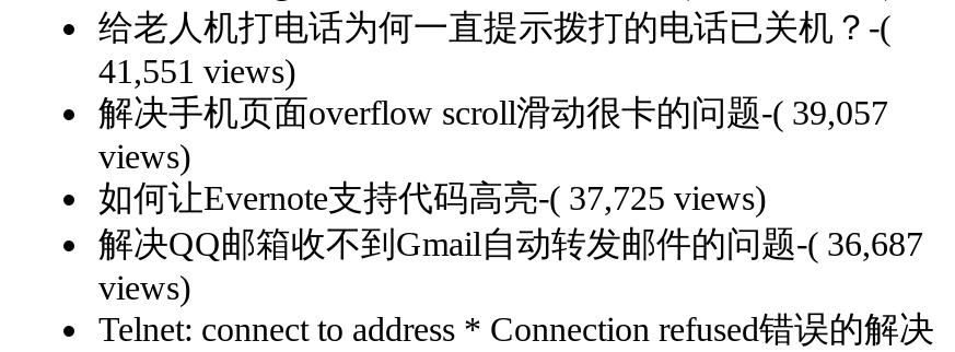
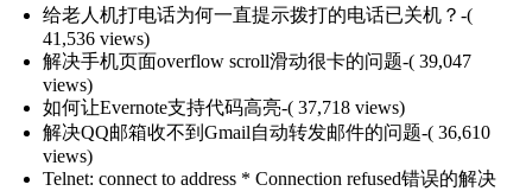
- 41,551 views)
+ 41,536 views)

- 解决手机页面overflow scroll滑动很卡的问题-( 39,057
+ 解决手机页面overflow scroll滑动很卡的问题-( 39,047

- 如何让Evernote支持代码高亮-( 37,725 views)
+ 如何让Evernote支持代码高亮-( 37,718 views)

- 解决QQ邮箱收不到Gmail自动转发邮件的问题-( 36,687
+ 解决QQ邮箱收不到Gmail自动转发邮件的问题-( 36,610
